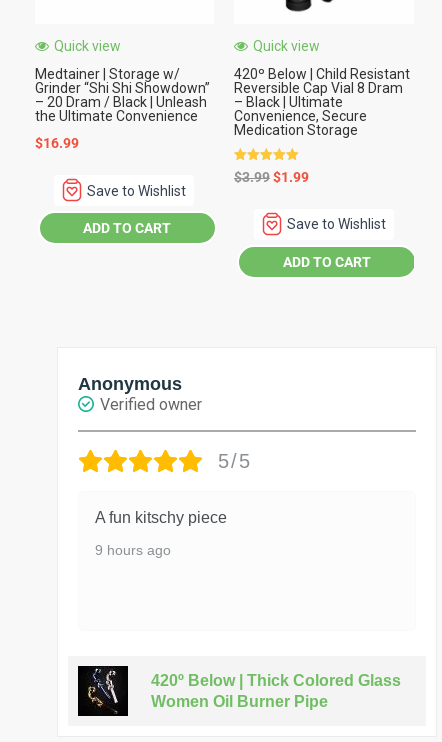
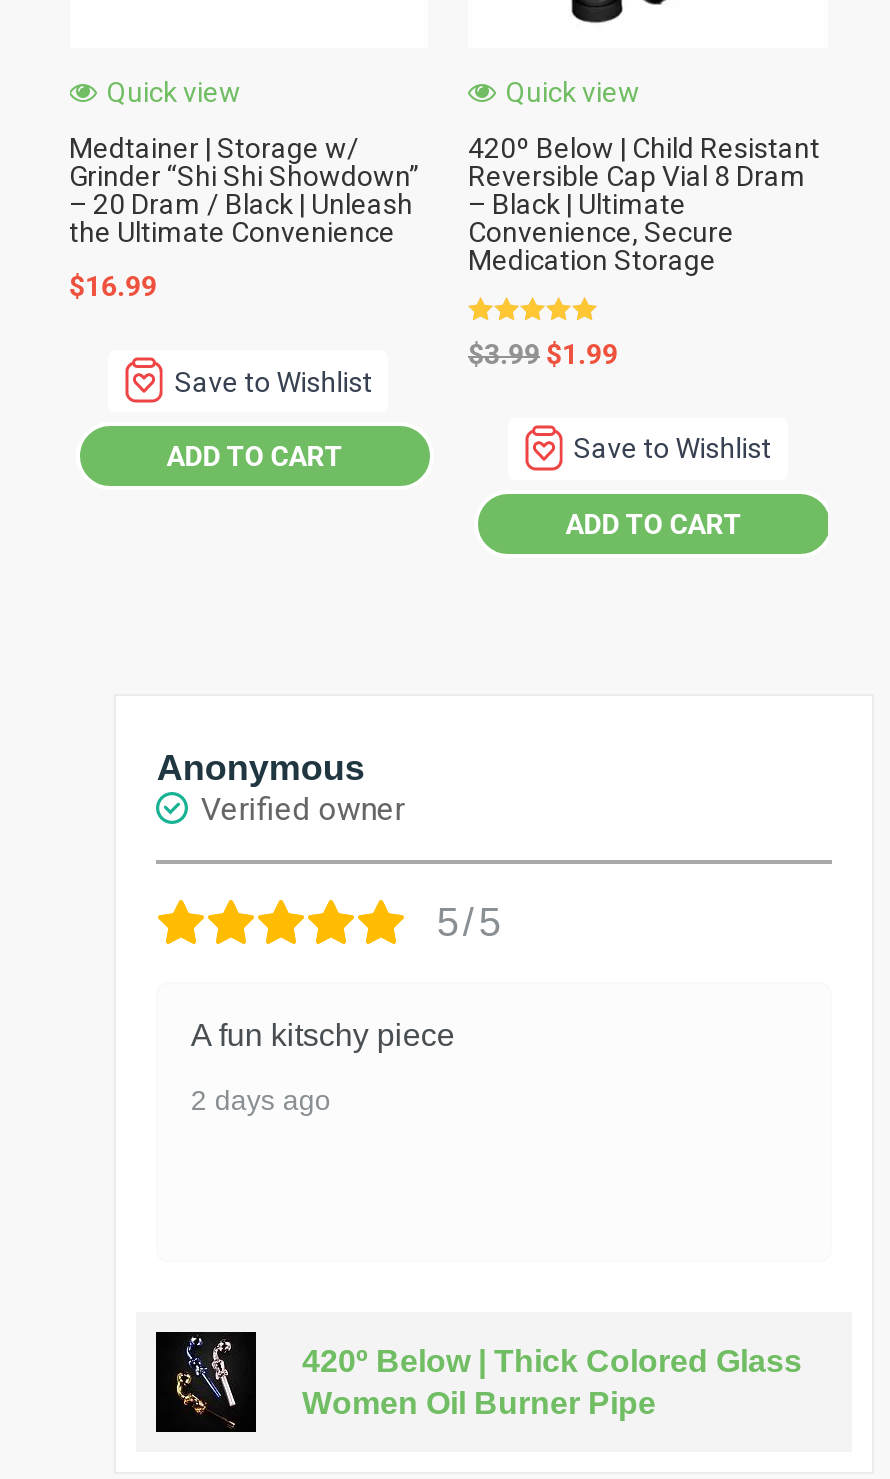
- 9 hours ago
+ 2 days ago
